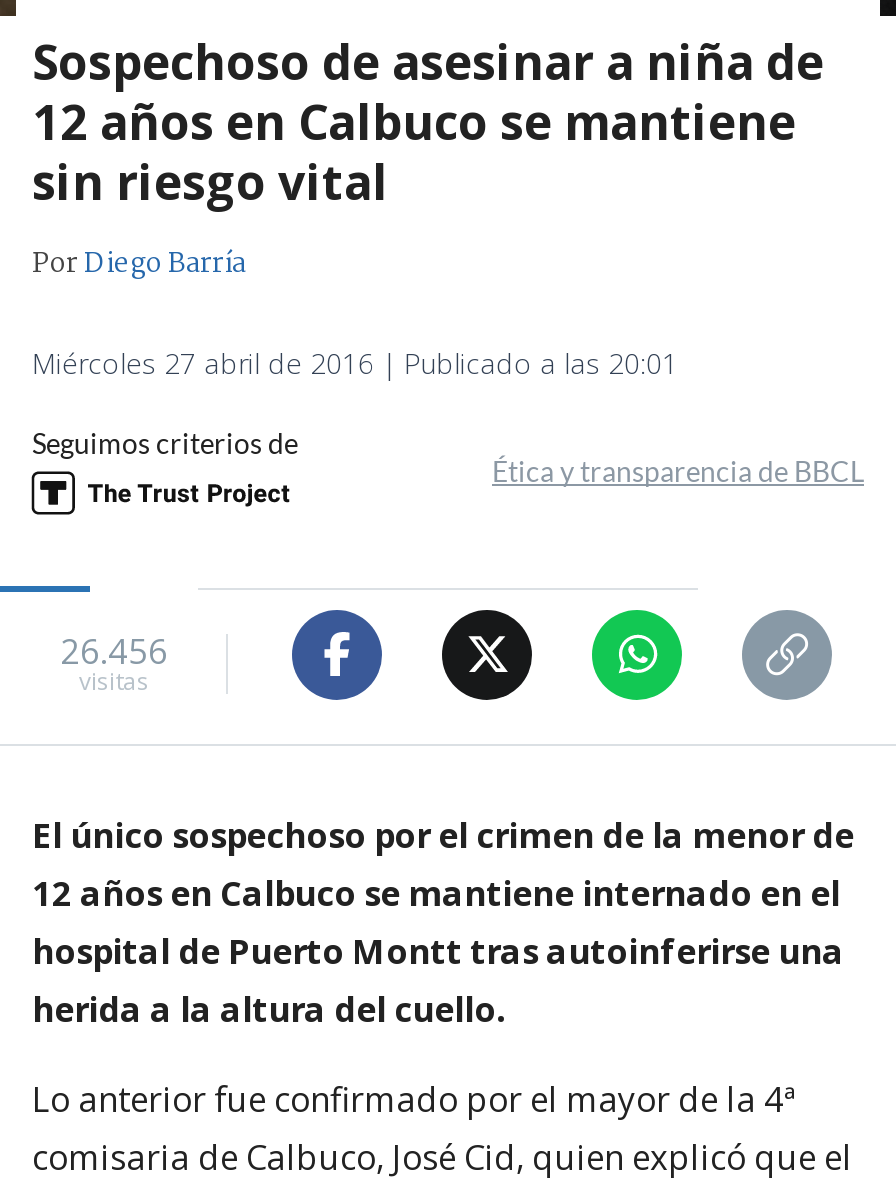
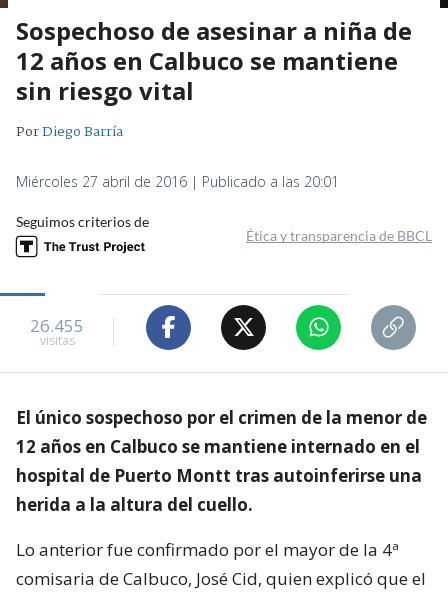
- 26.456
+ 26.455
